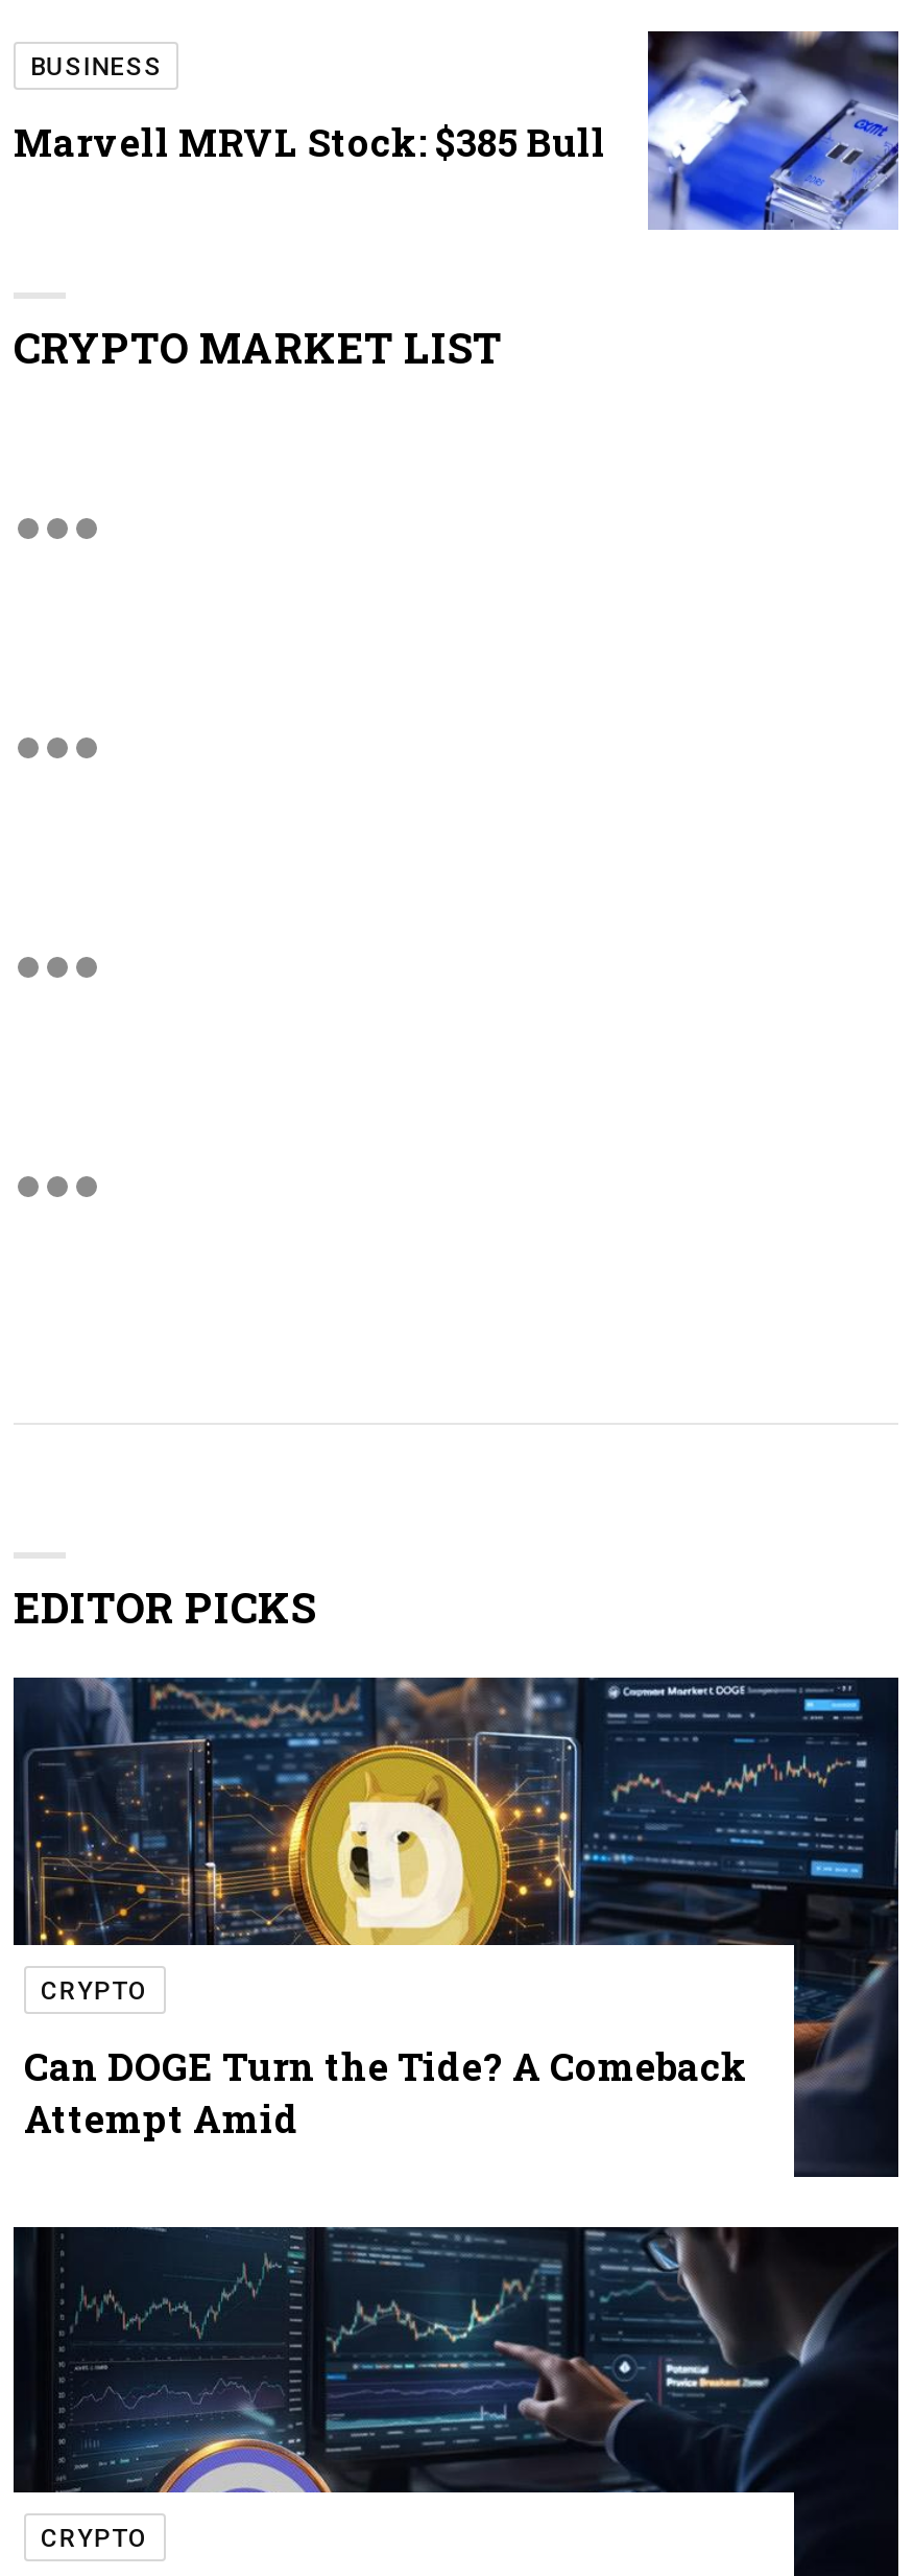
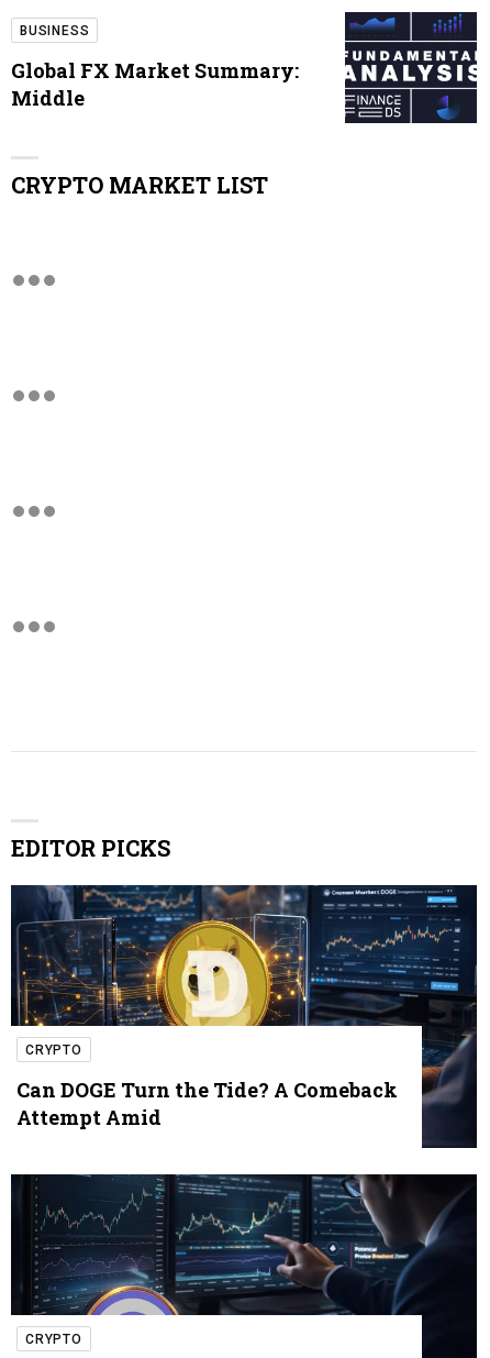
- [image]
+ [image]

- Marvell MRVL Stock: $385 Bull
+ Global FX Market Summary:
+ Middle
